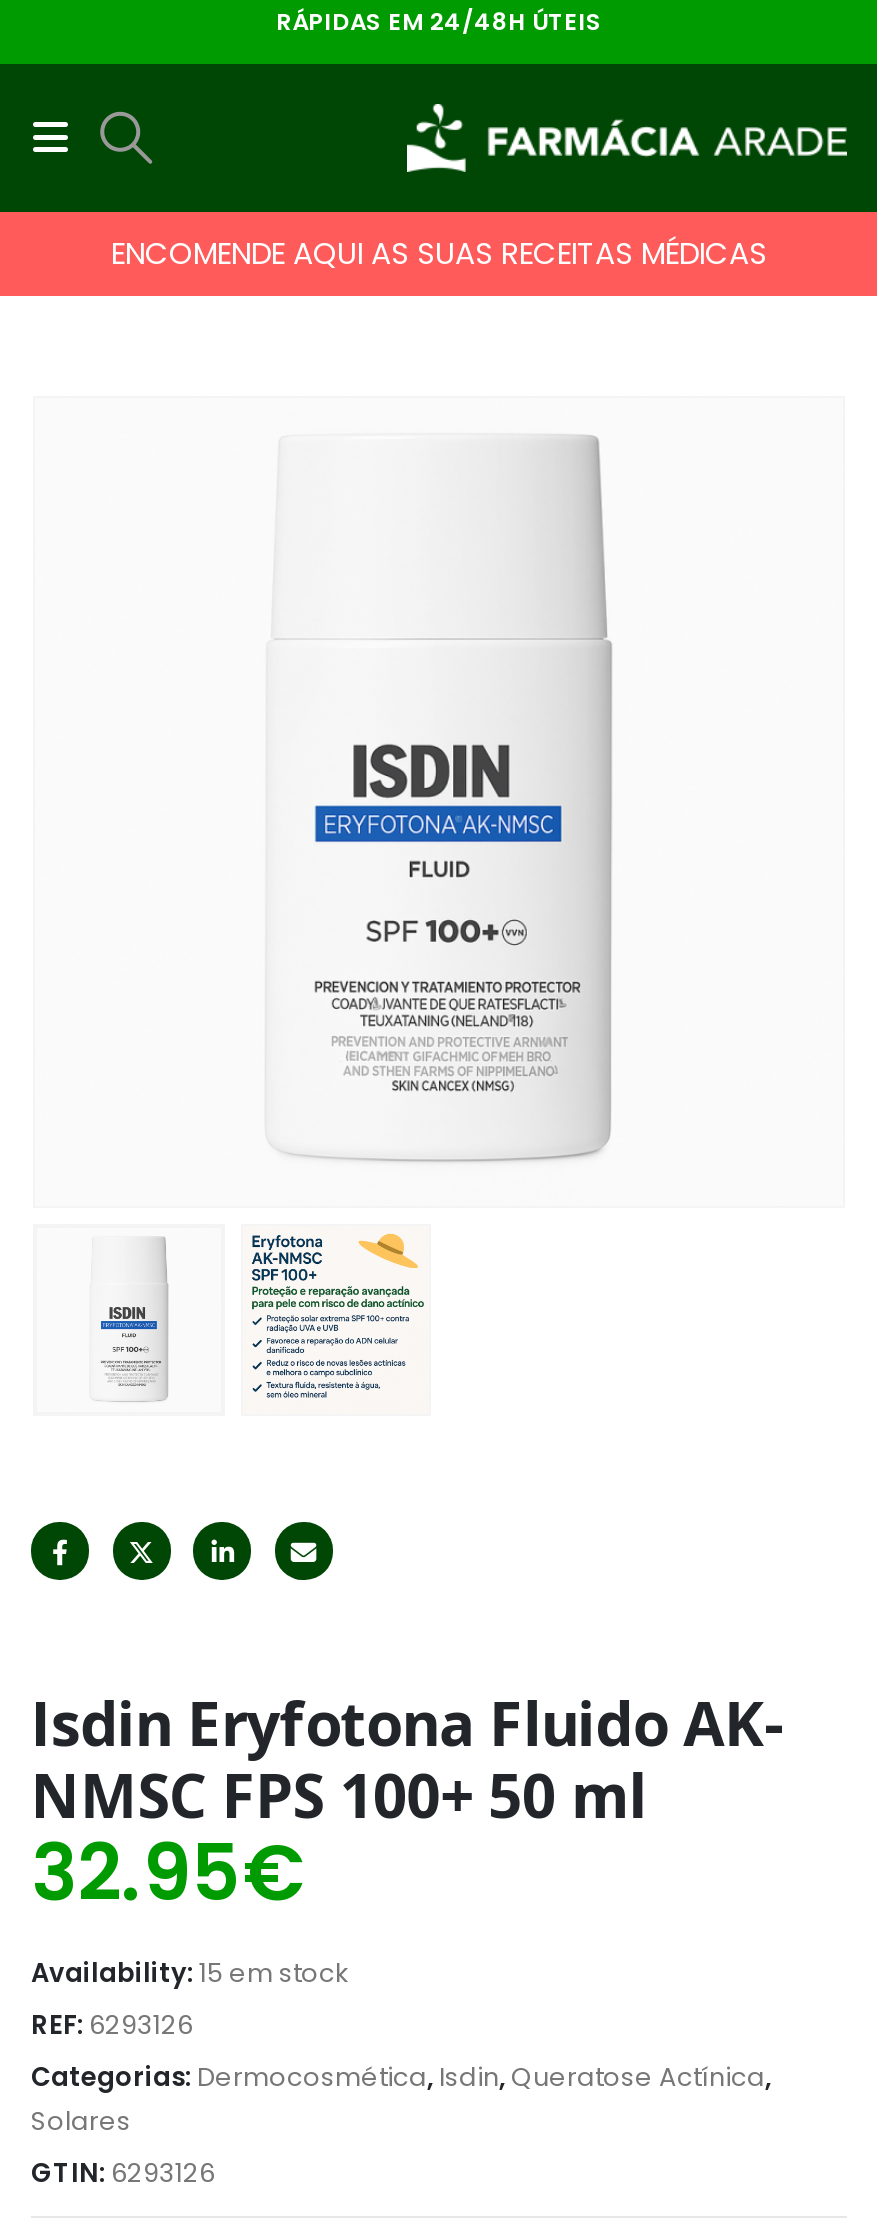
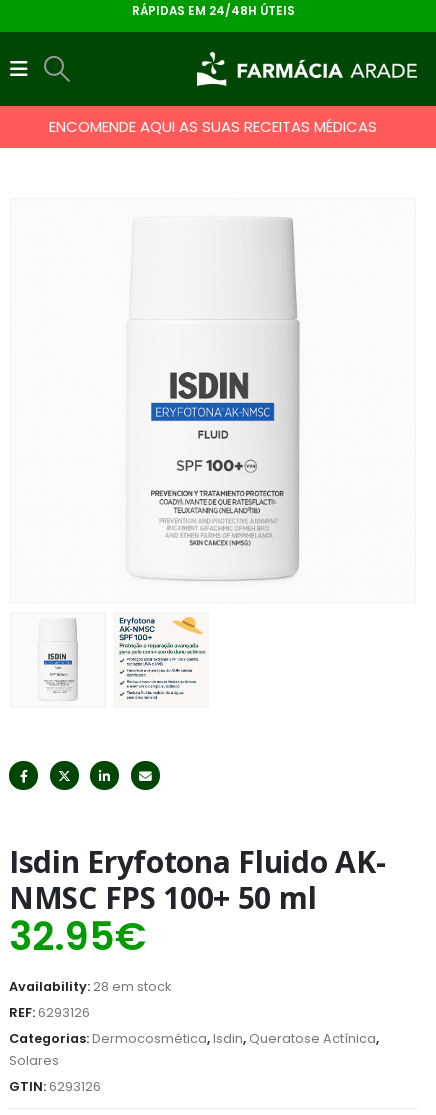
- Availability: 15 em stock
+ Availability: 28 em stock
